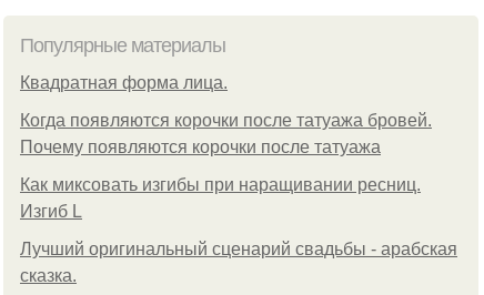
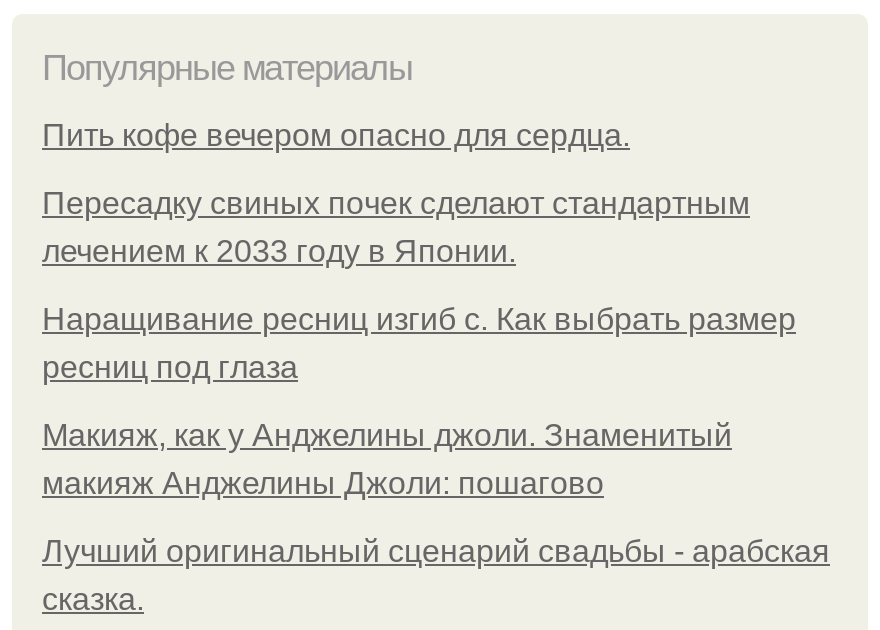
- Квадратная форма лица.
- Когда появляются корочки после татуажа бровей.
- Почему появляются корочки после татуажа
- Как миксовать изгибы при наращивании ресниц.
- Изгиб L
+ Пить кофе вечером опасно для сердца.
+ Пересадку свиных почек сделают стандартным
+ лечением к 2033 году в Японии.
+ Наращивание ресниц изгиб c. Как выбрать размер
+ ресниц под глаза
+ Макияж, как у Анджелины джоли. Знаменитый
+ макияж Анджелины Джоли: пошагово
